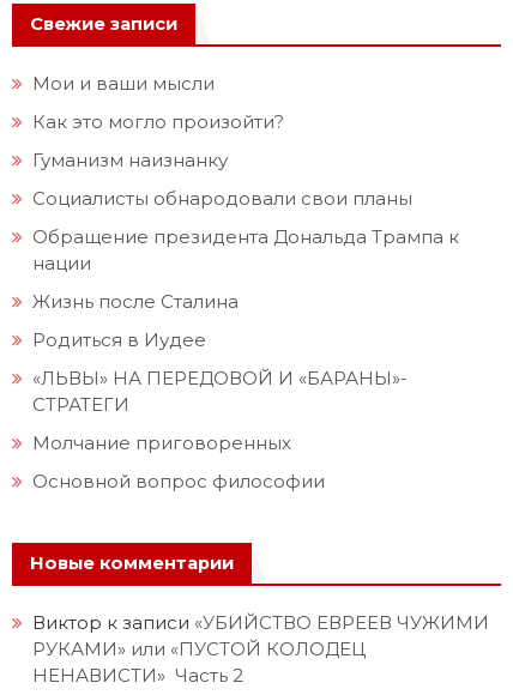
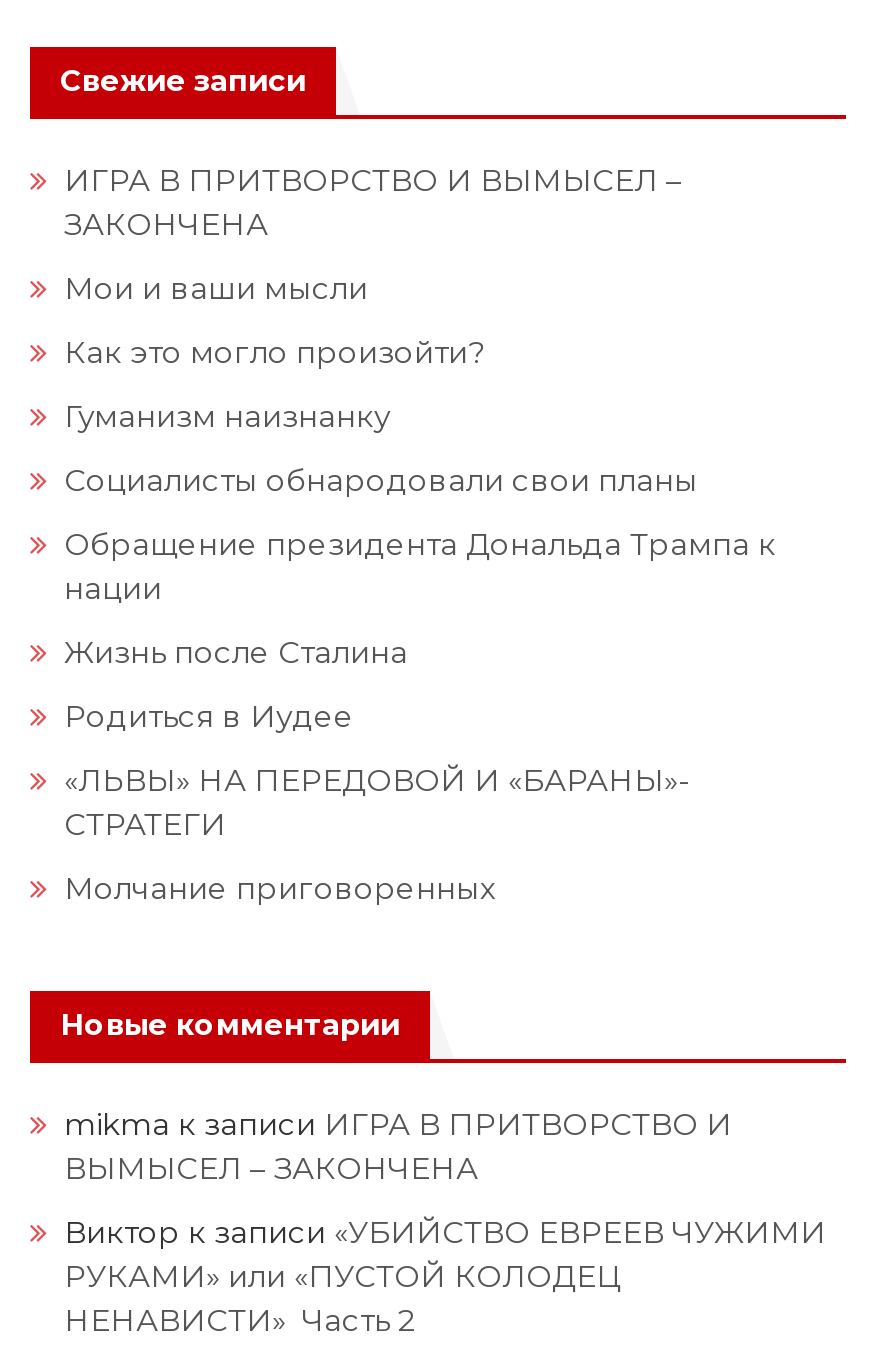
+ ИГРА В ПРИТВОРСТВО И ВЫМЫСЕЛ –
+ ЗАКОНЧЕНА

- Основной вопрос философии

+ mikma к записи ИГРА В ПРИТВОРСТВО И
+ ВЫМЫСЕЛ – ЗАКОНЧЕНА
